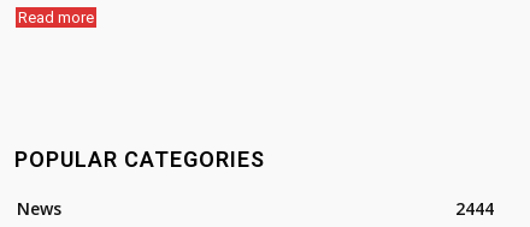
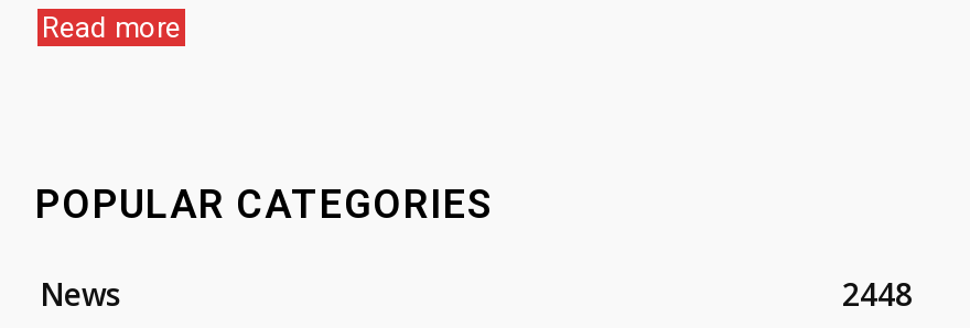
- 2444
+ 2448
